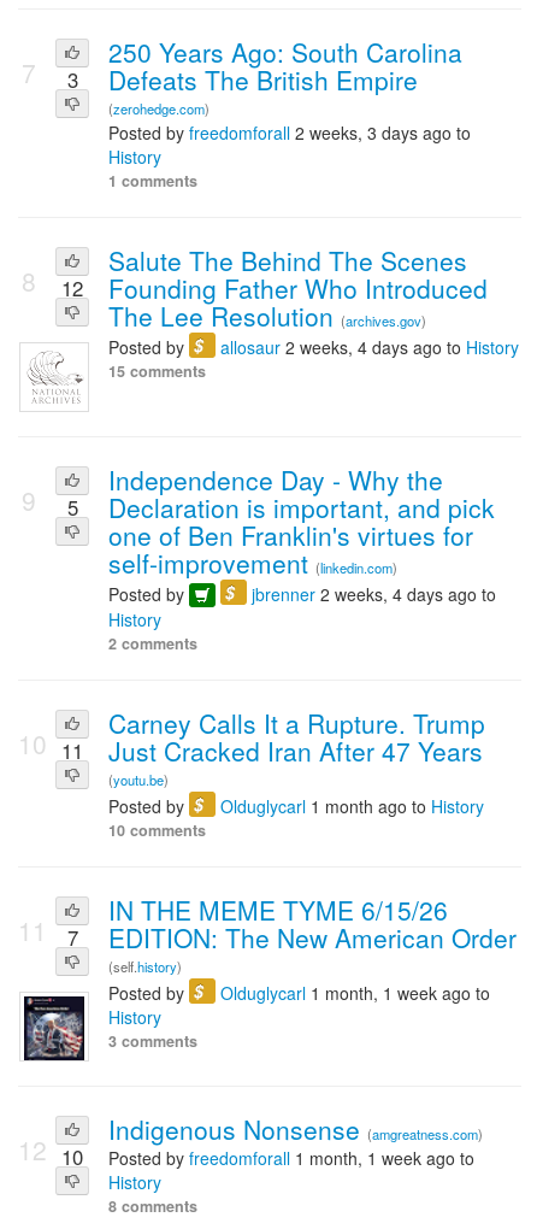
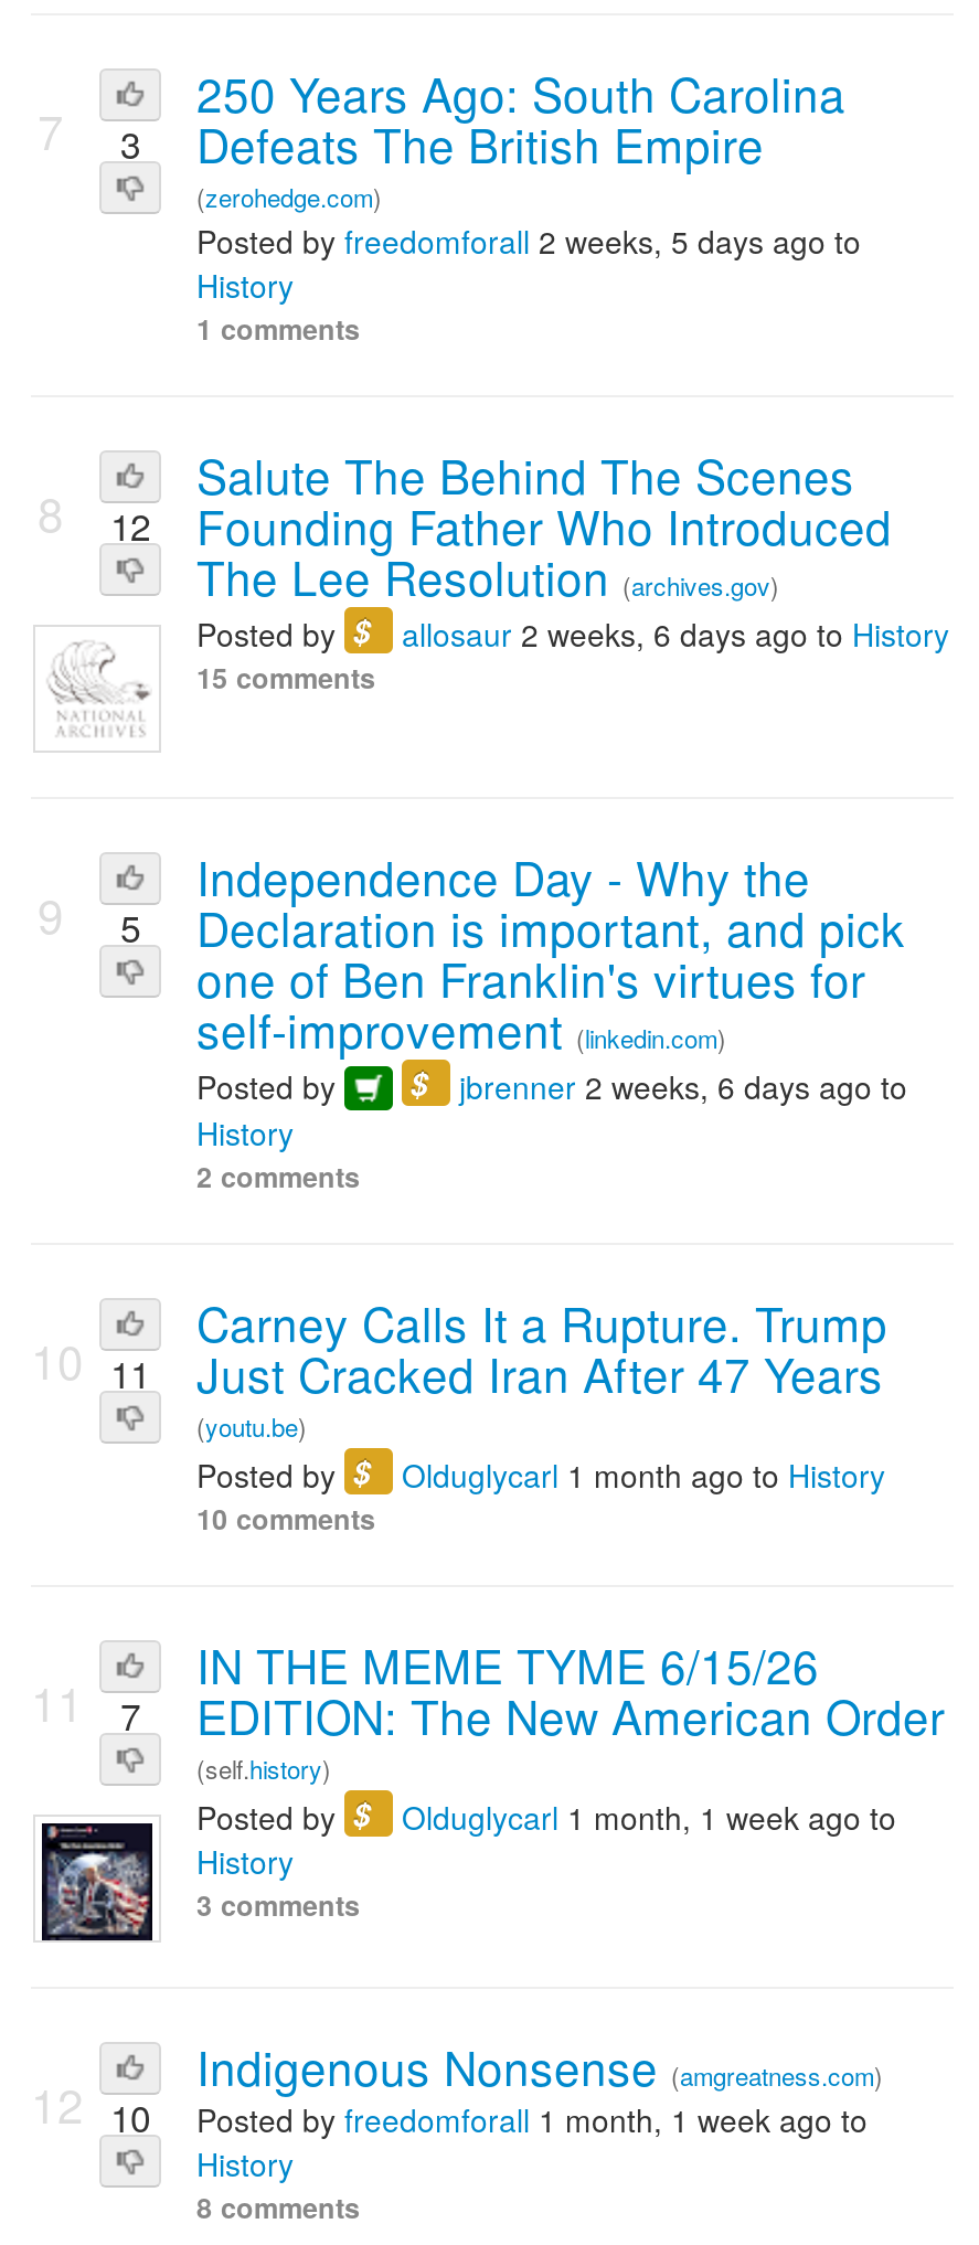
- Posted by freedomforall 2 weeks, 3 days ago to
+ Posted by freedomforall 2 weeks, 5 days ago to

- allosaur 2 weeks, 4 days ago to History
+ allosaur 2 weeks, 6 days ago to History

- jbrenner 2 weeks, 4 days ago to
+ jbrenner 2 weeks, 6 days ago to
